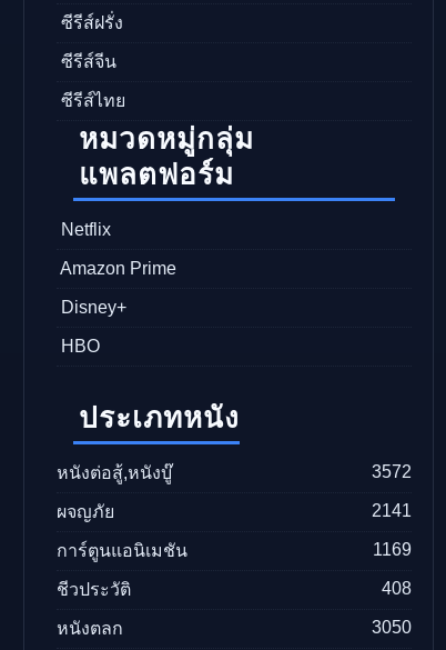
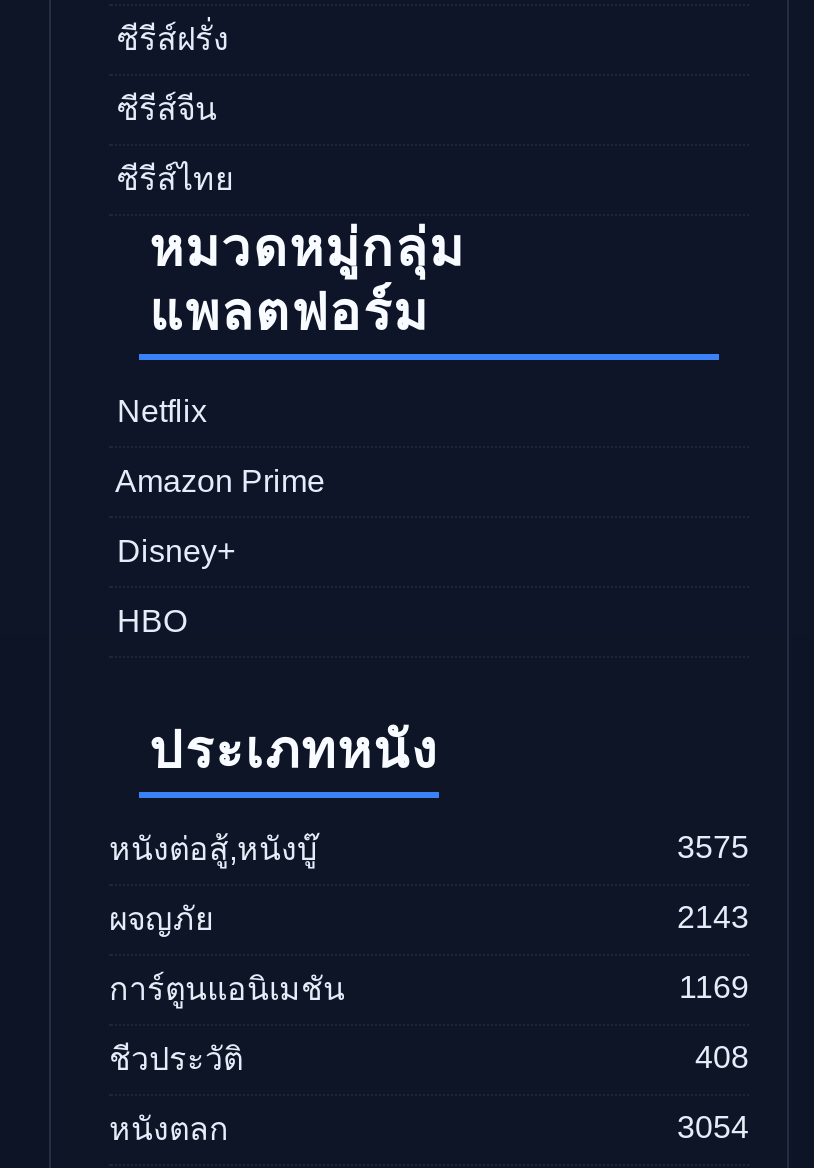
- 3572
+ 3575

- 2141
+ 2143

- 3050
+ 3054
